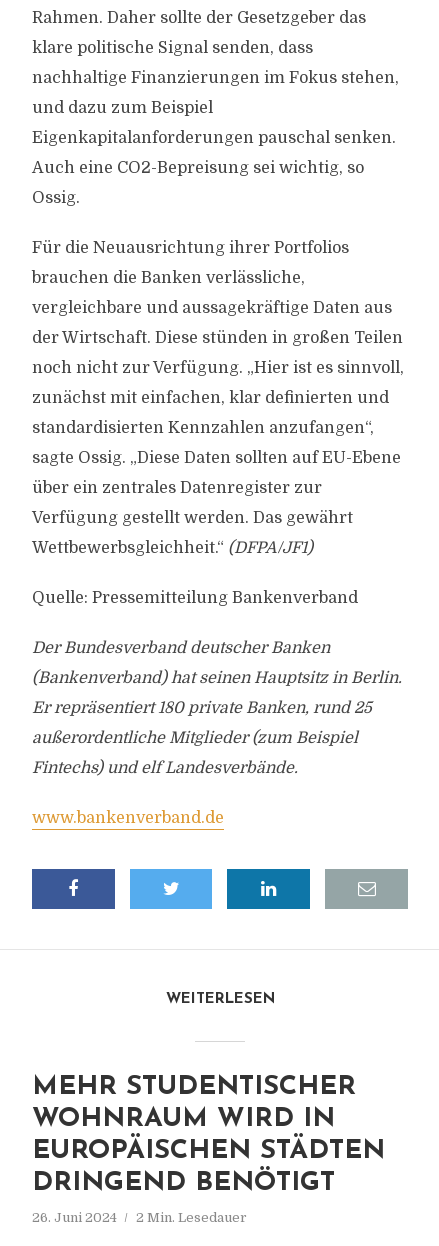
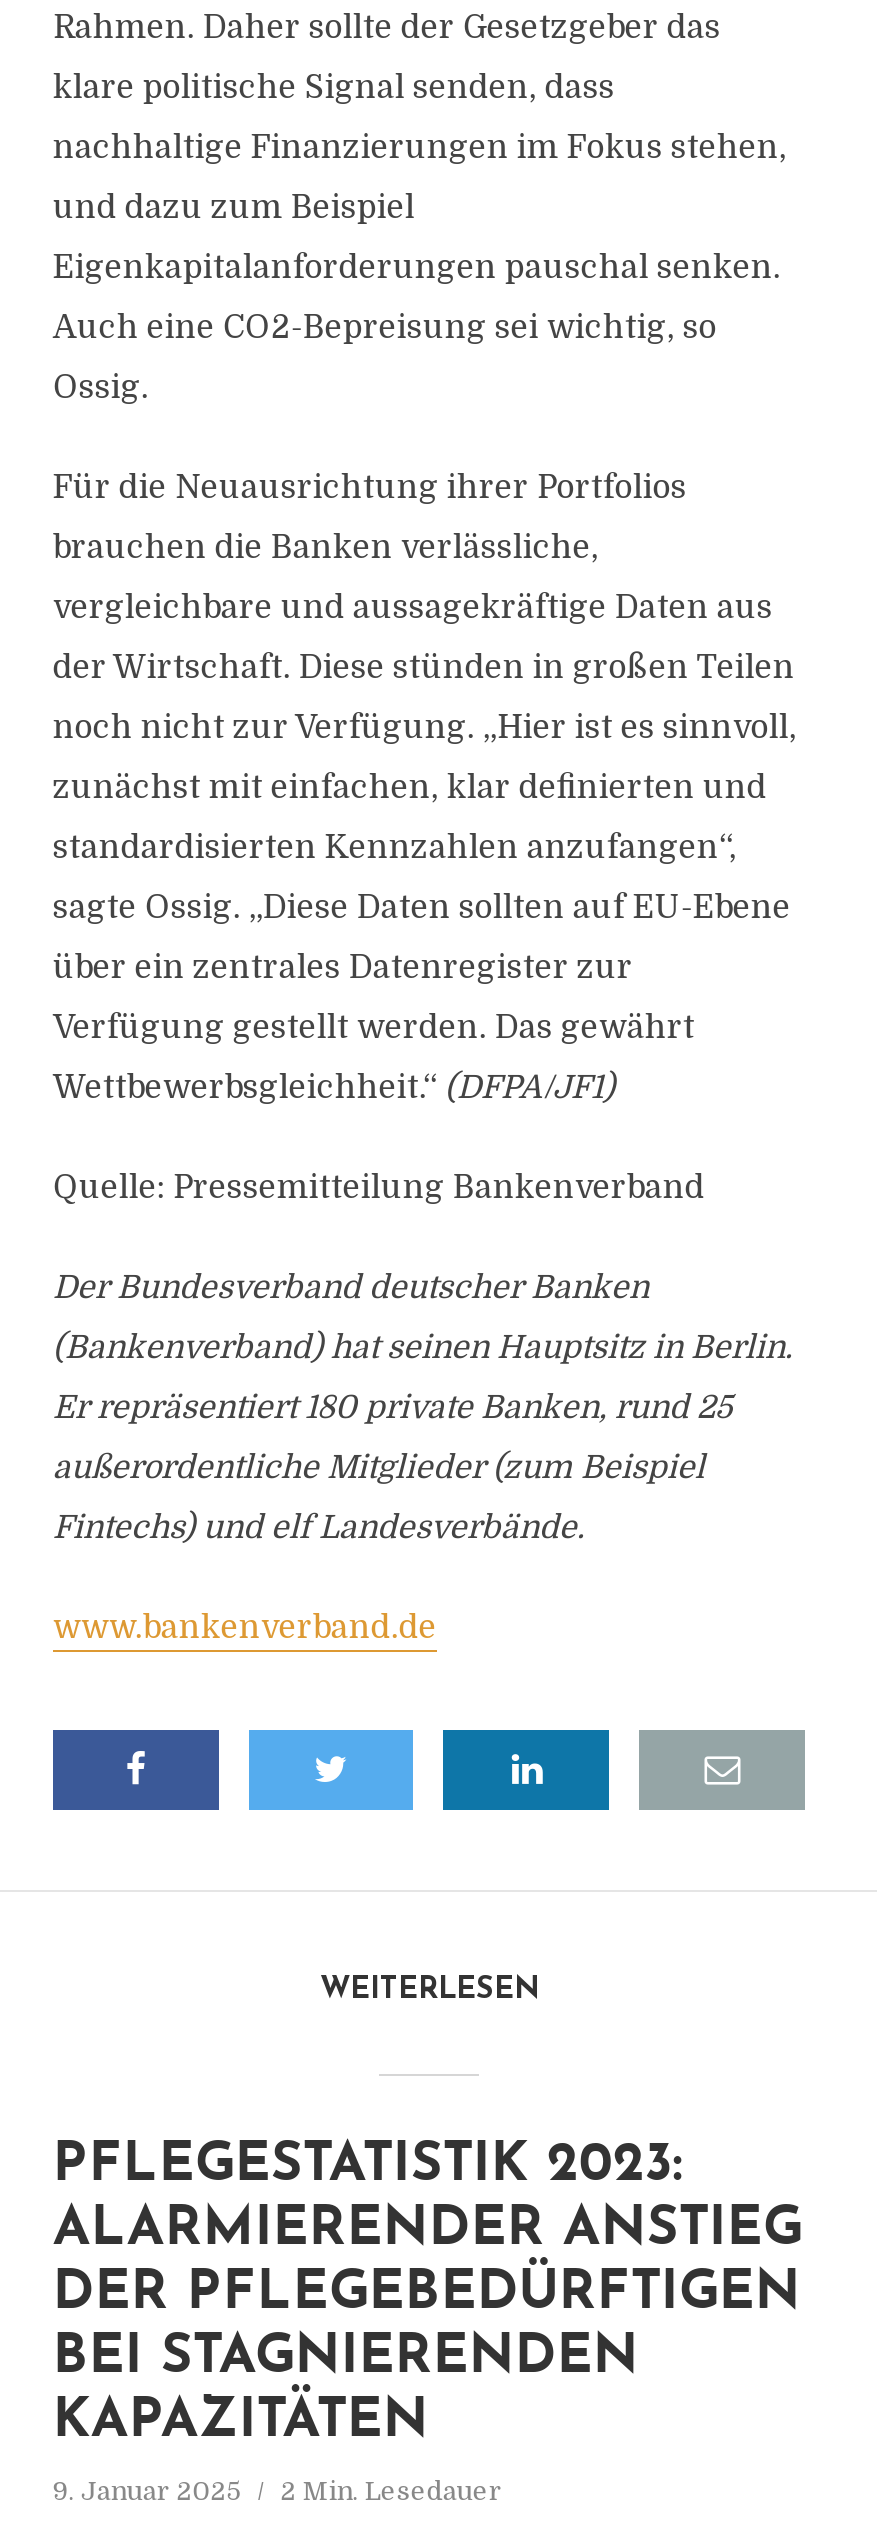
- MEHR STUDENTISCHER
- WOHNRAUM WIRD IN
- EUROPÄISCHEN STÄDTEN
- DRINGEND BENÖTIGT
+ PFLEGESTATISTIK 2023:
+ ALARMIERENDER ANSTIEG
+ DER PFLEGEBEDÜRFTIGEN
+ BEI STAGNIERENDEN
+ KAPAZITÄTEN

- 26. Juni 2024 2 Min. Lesedauer
+ 9. Januar 2025 2 Min. Lesedauer
